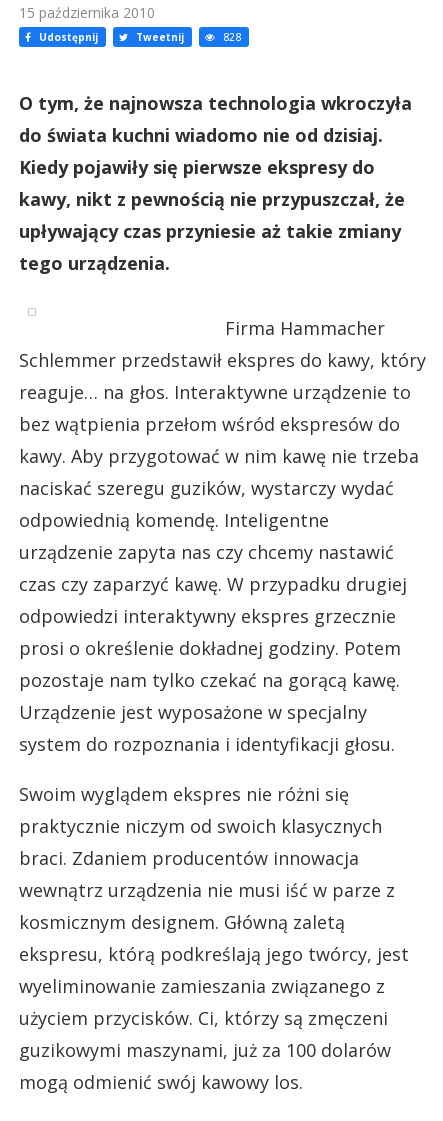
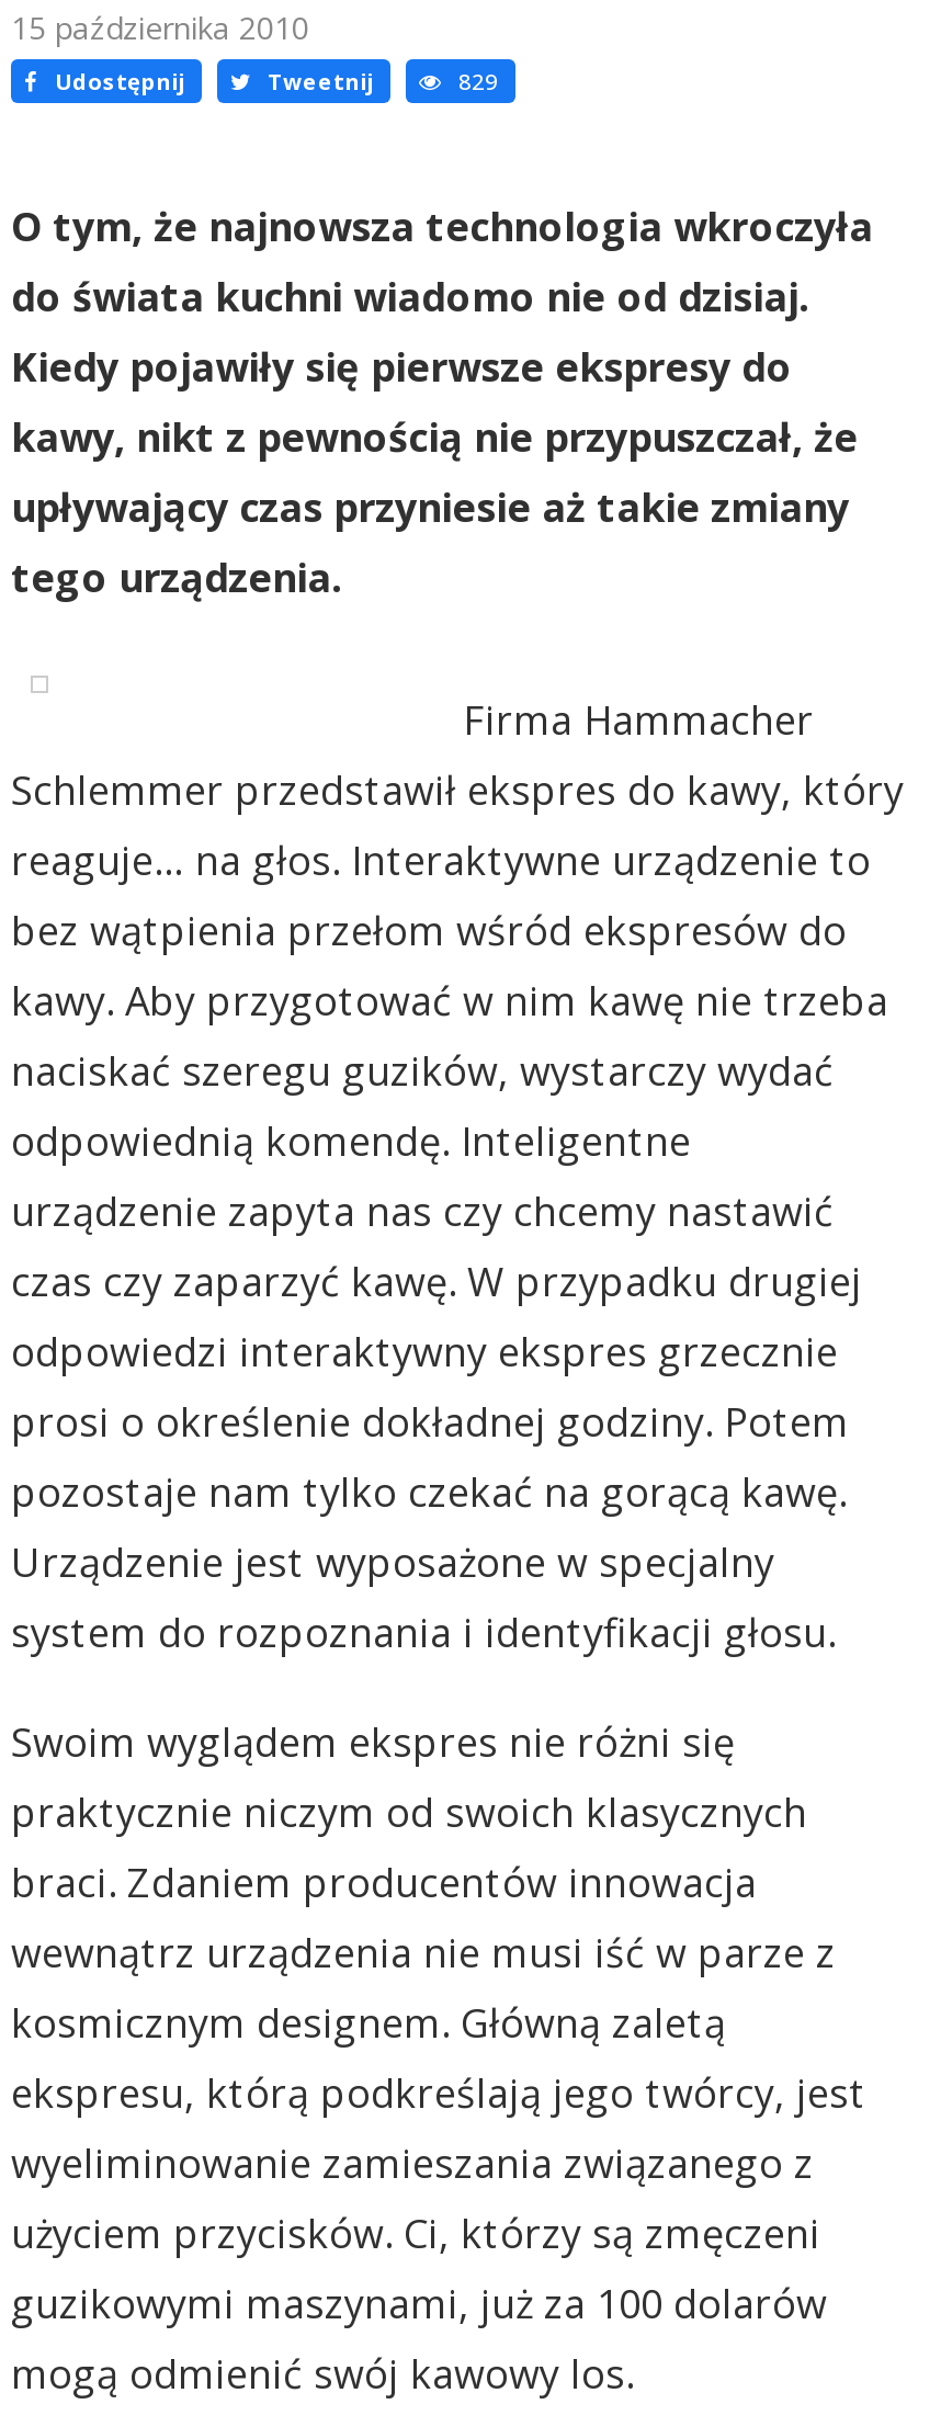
- 828
+ 829
